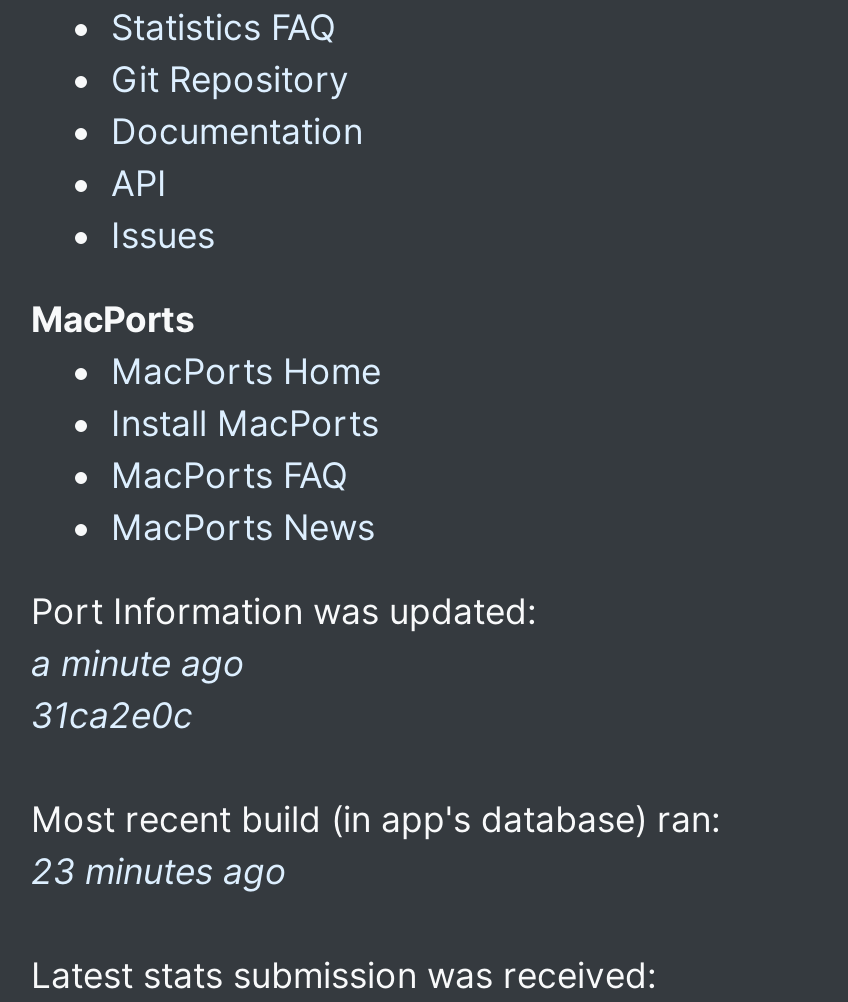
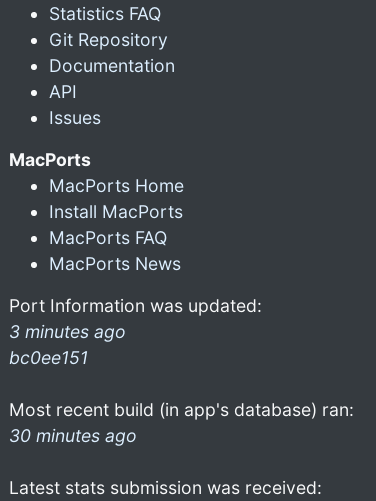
- a minute ago
- 31ca2e0c
+ 3 minutes ago
+ bc0ee151

- 23 minutes ago
+ 30 minutes ago
